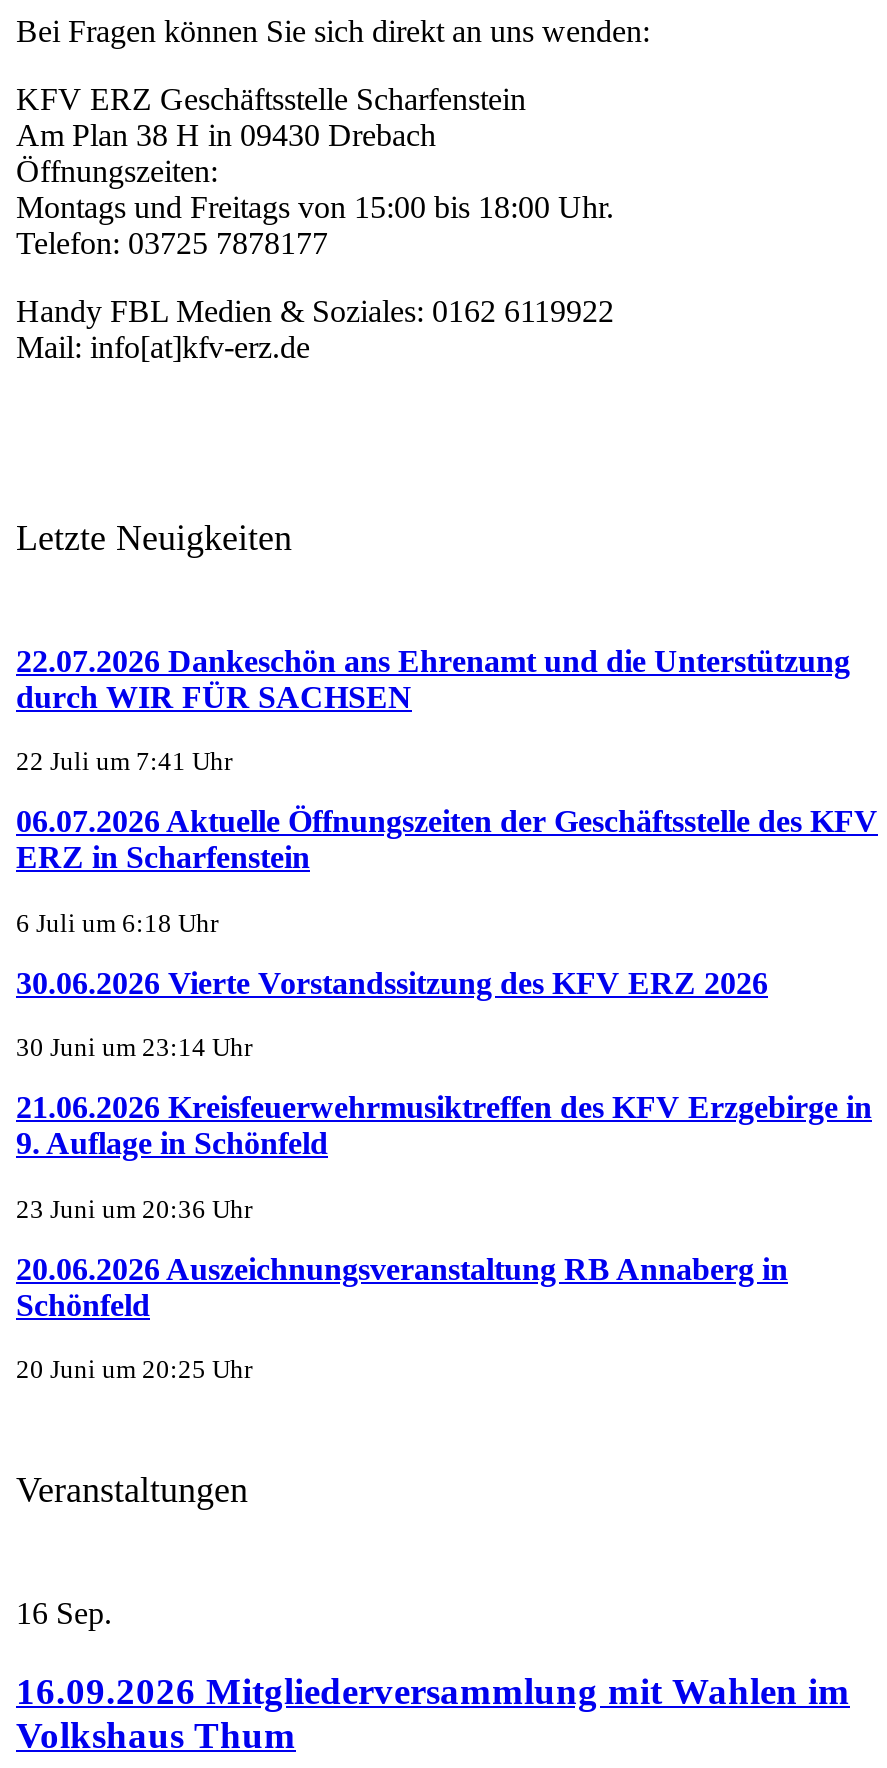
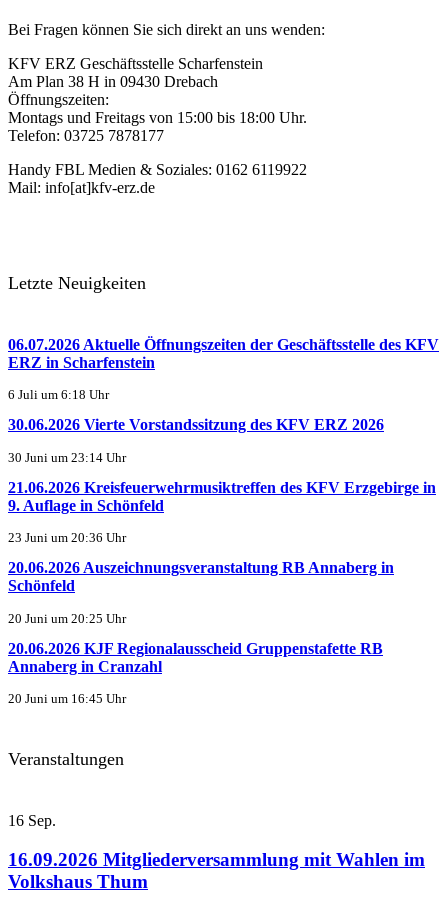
- 22.07.2026 Dankeschön ans Ehrenamt und die Unterstützung
- durch WIR FÜR SACHSEN
- 22 Juli um 7:41 Uhr

moved up: 06.07.2026 Aktuelle Öffnungszeiten der Geschäftsstelle des KFV | ERZ in Scharfenstein | 6 Juli um 6:18 Uhr | ... | Schönfeld | 20 Juni um 20:25 Uhr

+ 20.06.2026 KJF Regionalausscheid Gruppenstafette RB
+ Annaberg in Cranzahl
+ 20 Juni um 16:45 Uhr
